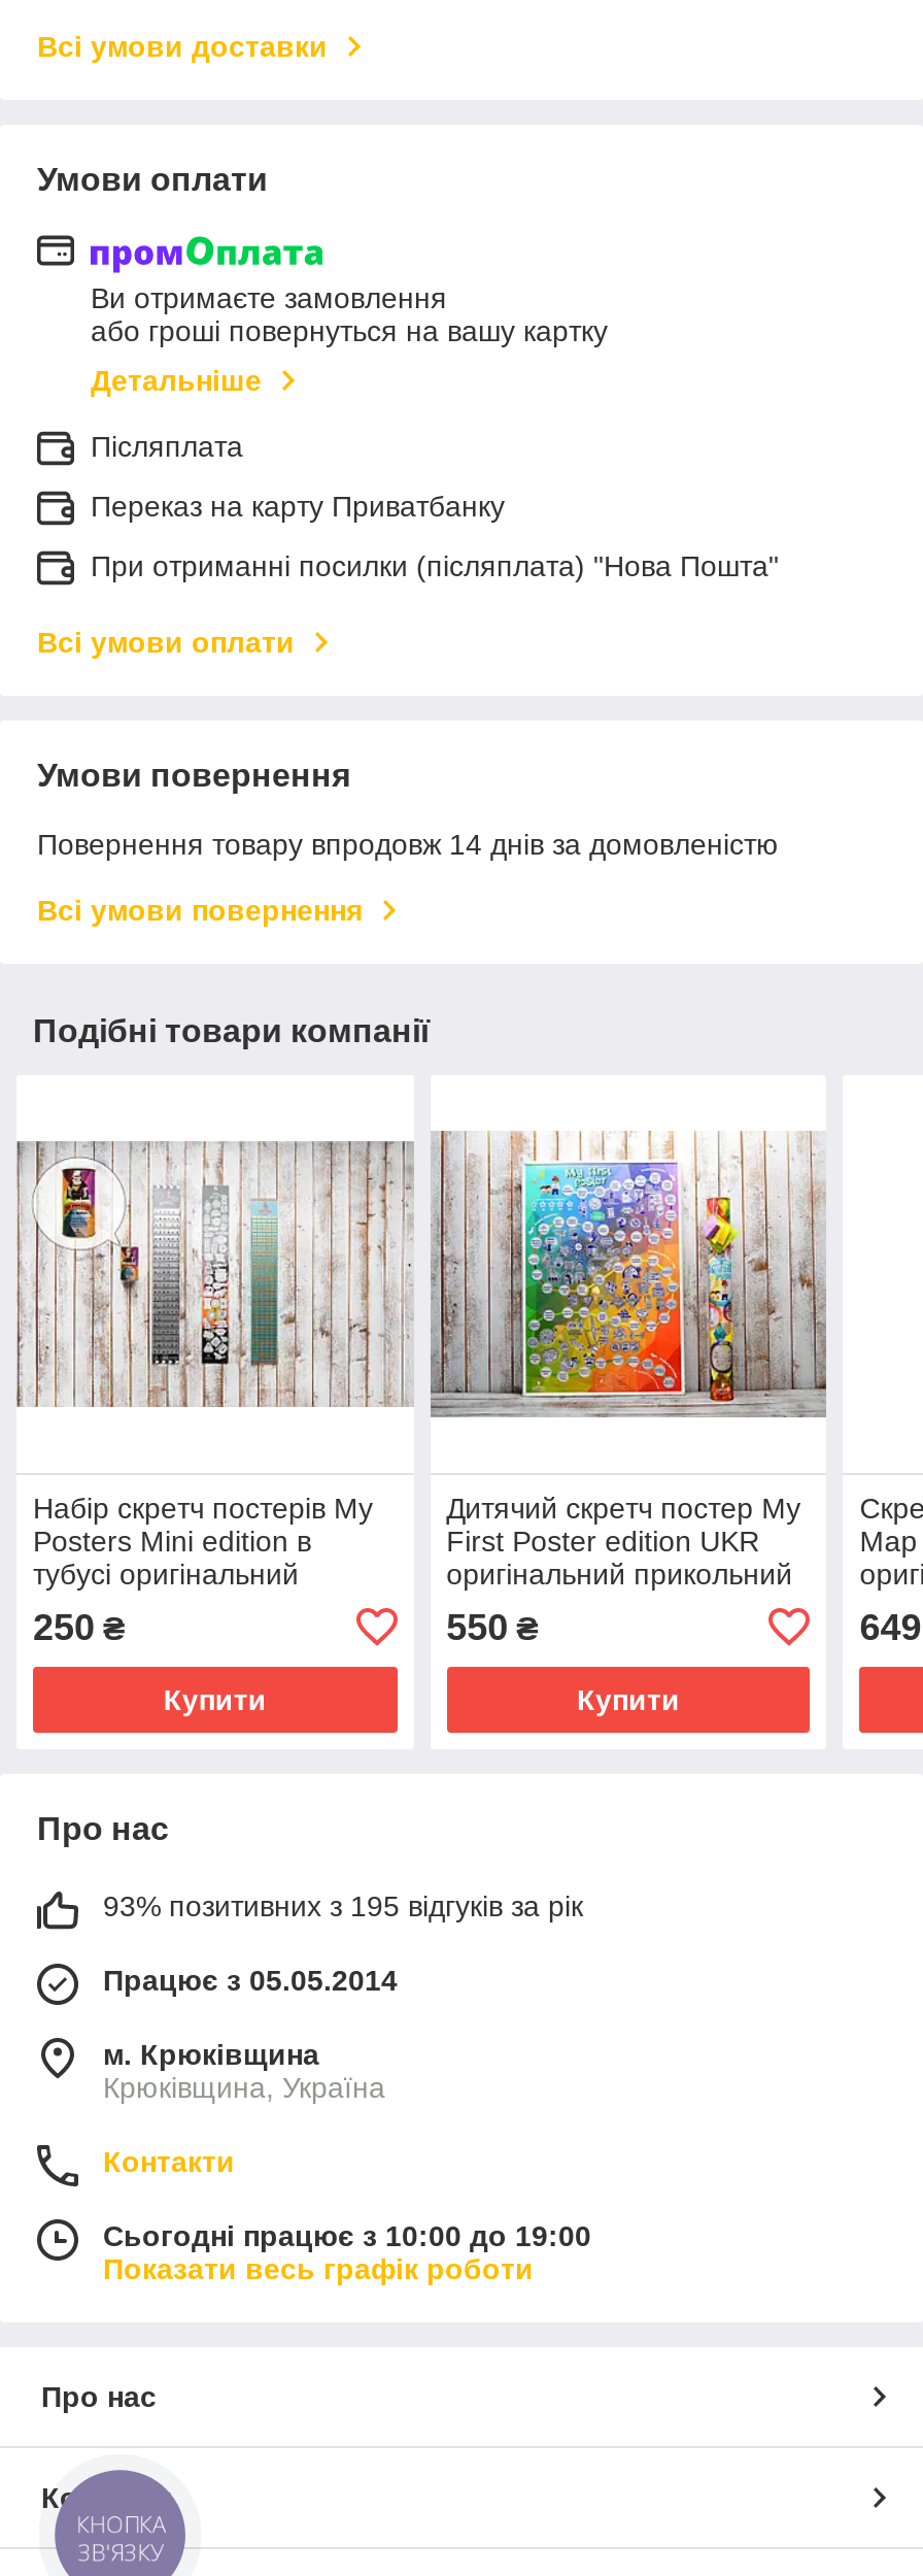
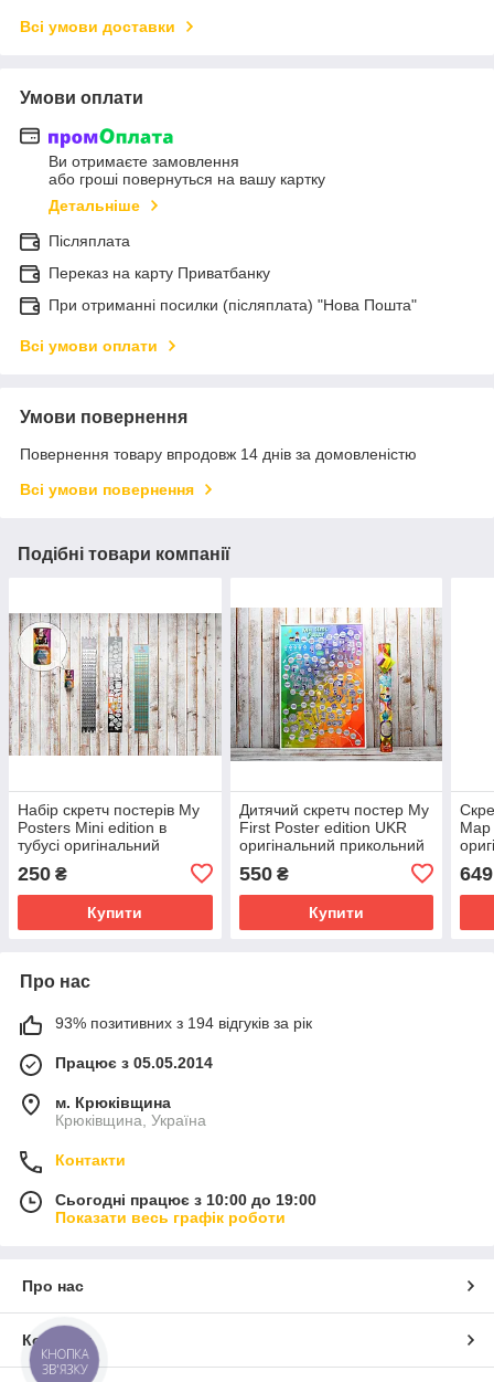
- 93% позитивних з 195 відгуків за рік
+ 93% позитивних з 194 відгуків за рік
